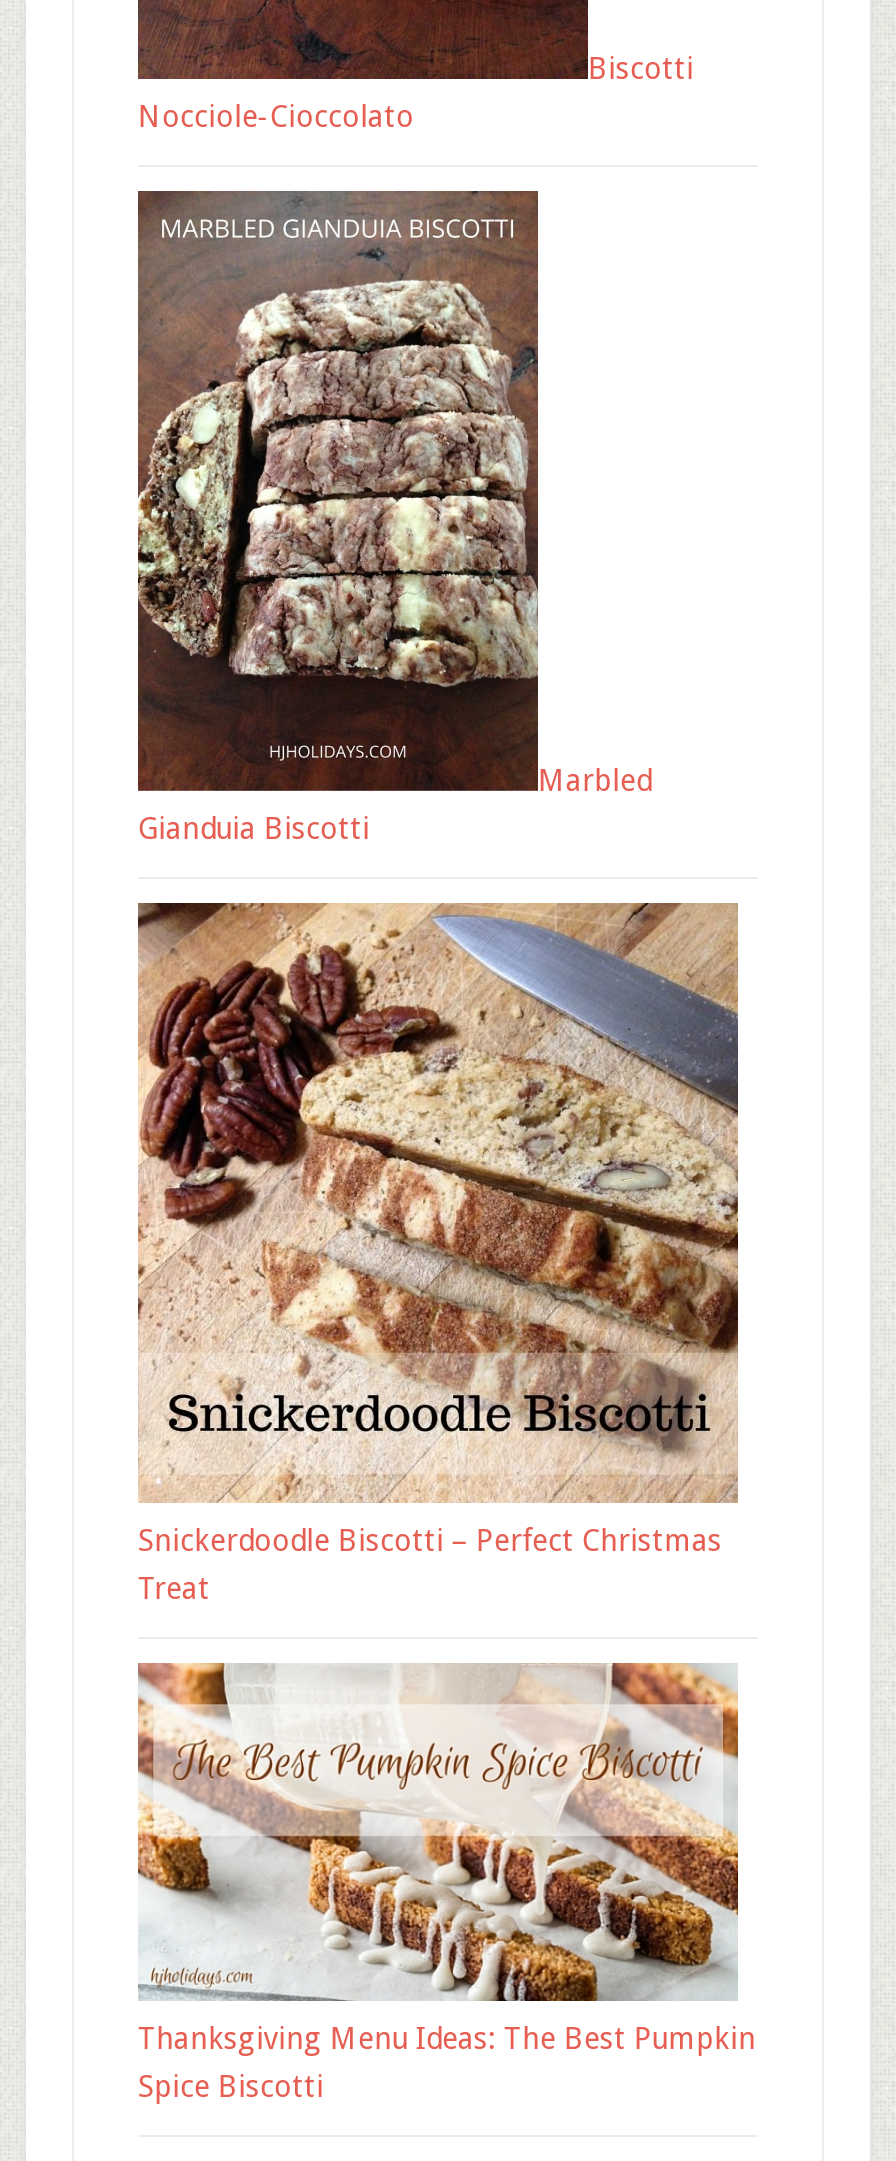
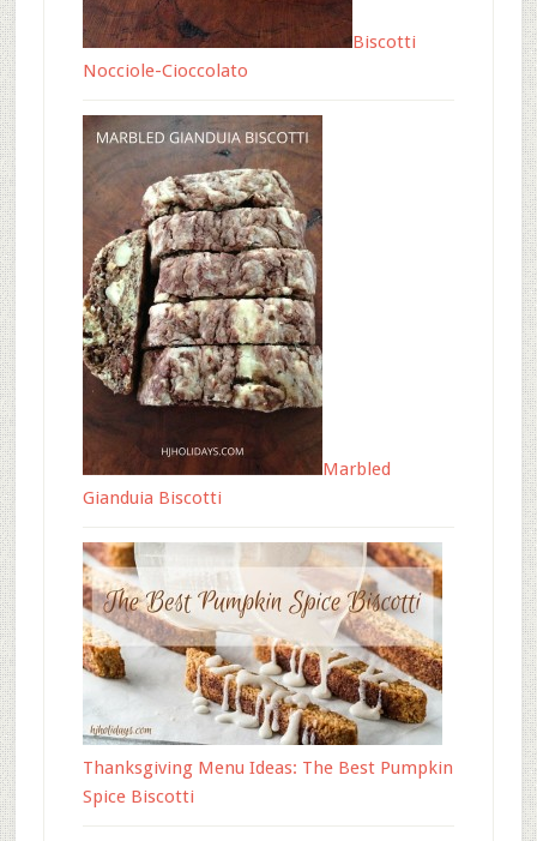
- [image]
- Snickerdoodle Biscotti – Perfect Christmas
- Treat
